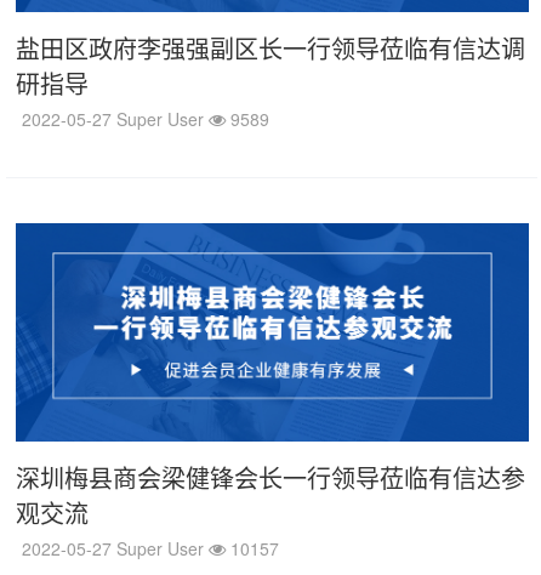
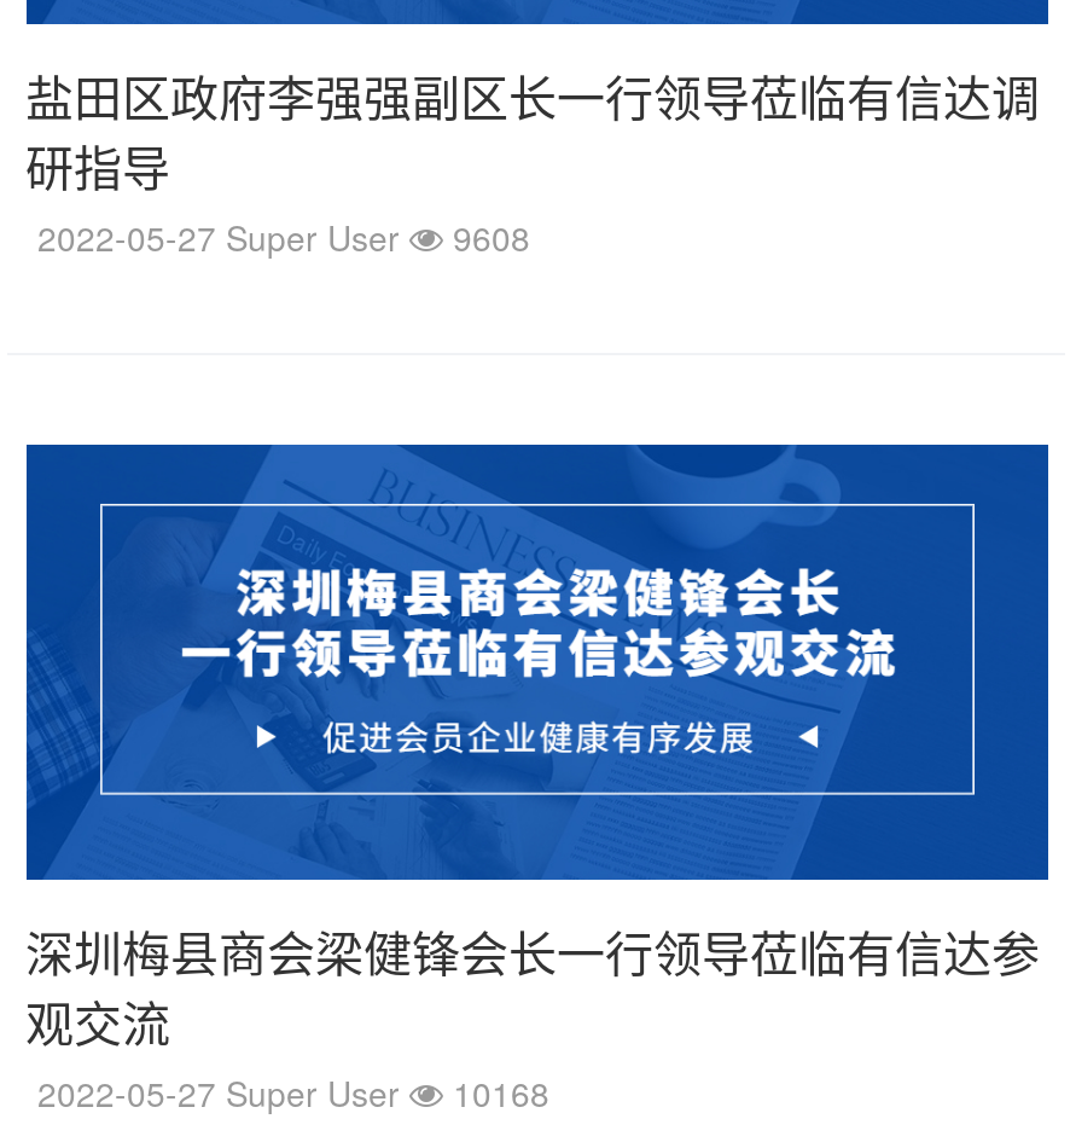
- 2022-05-27 Super User 9589
+ 2022-05-27 Super User 9608

- 2022-05-27 Super User 10157
+ 2022-05-27 Super User 10168
